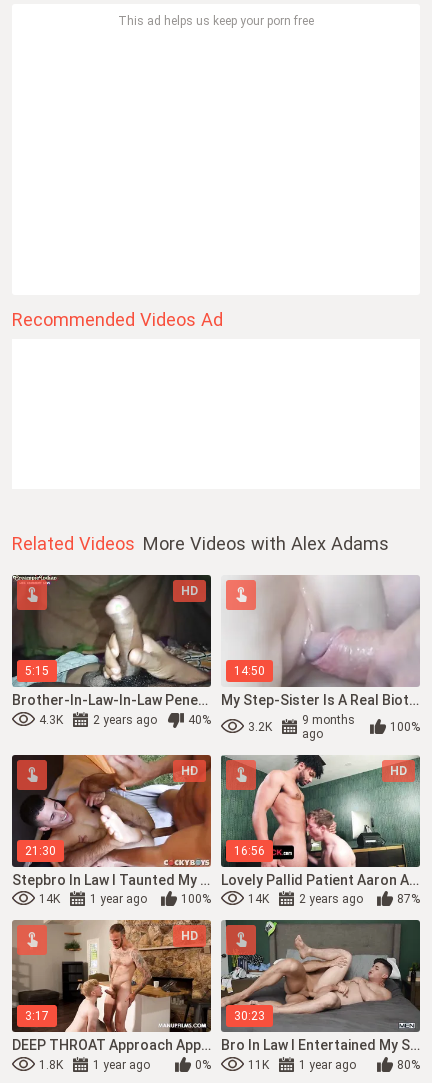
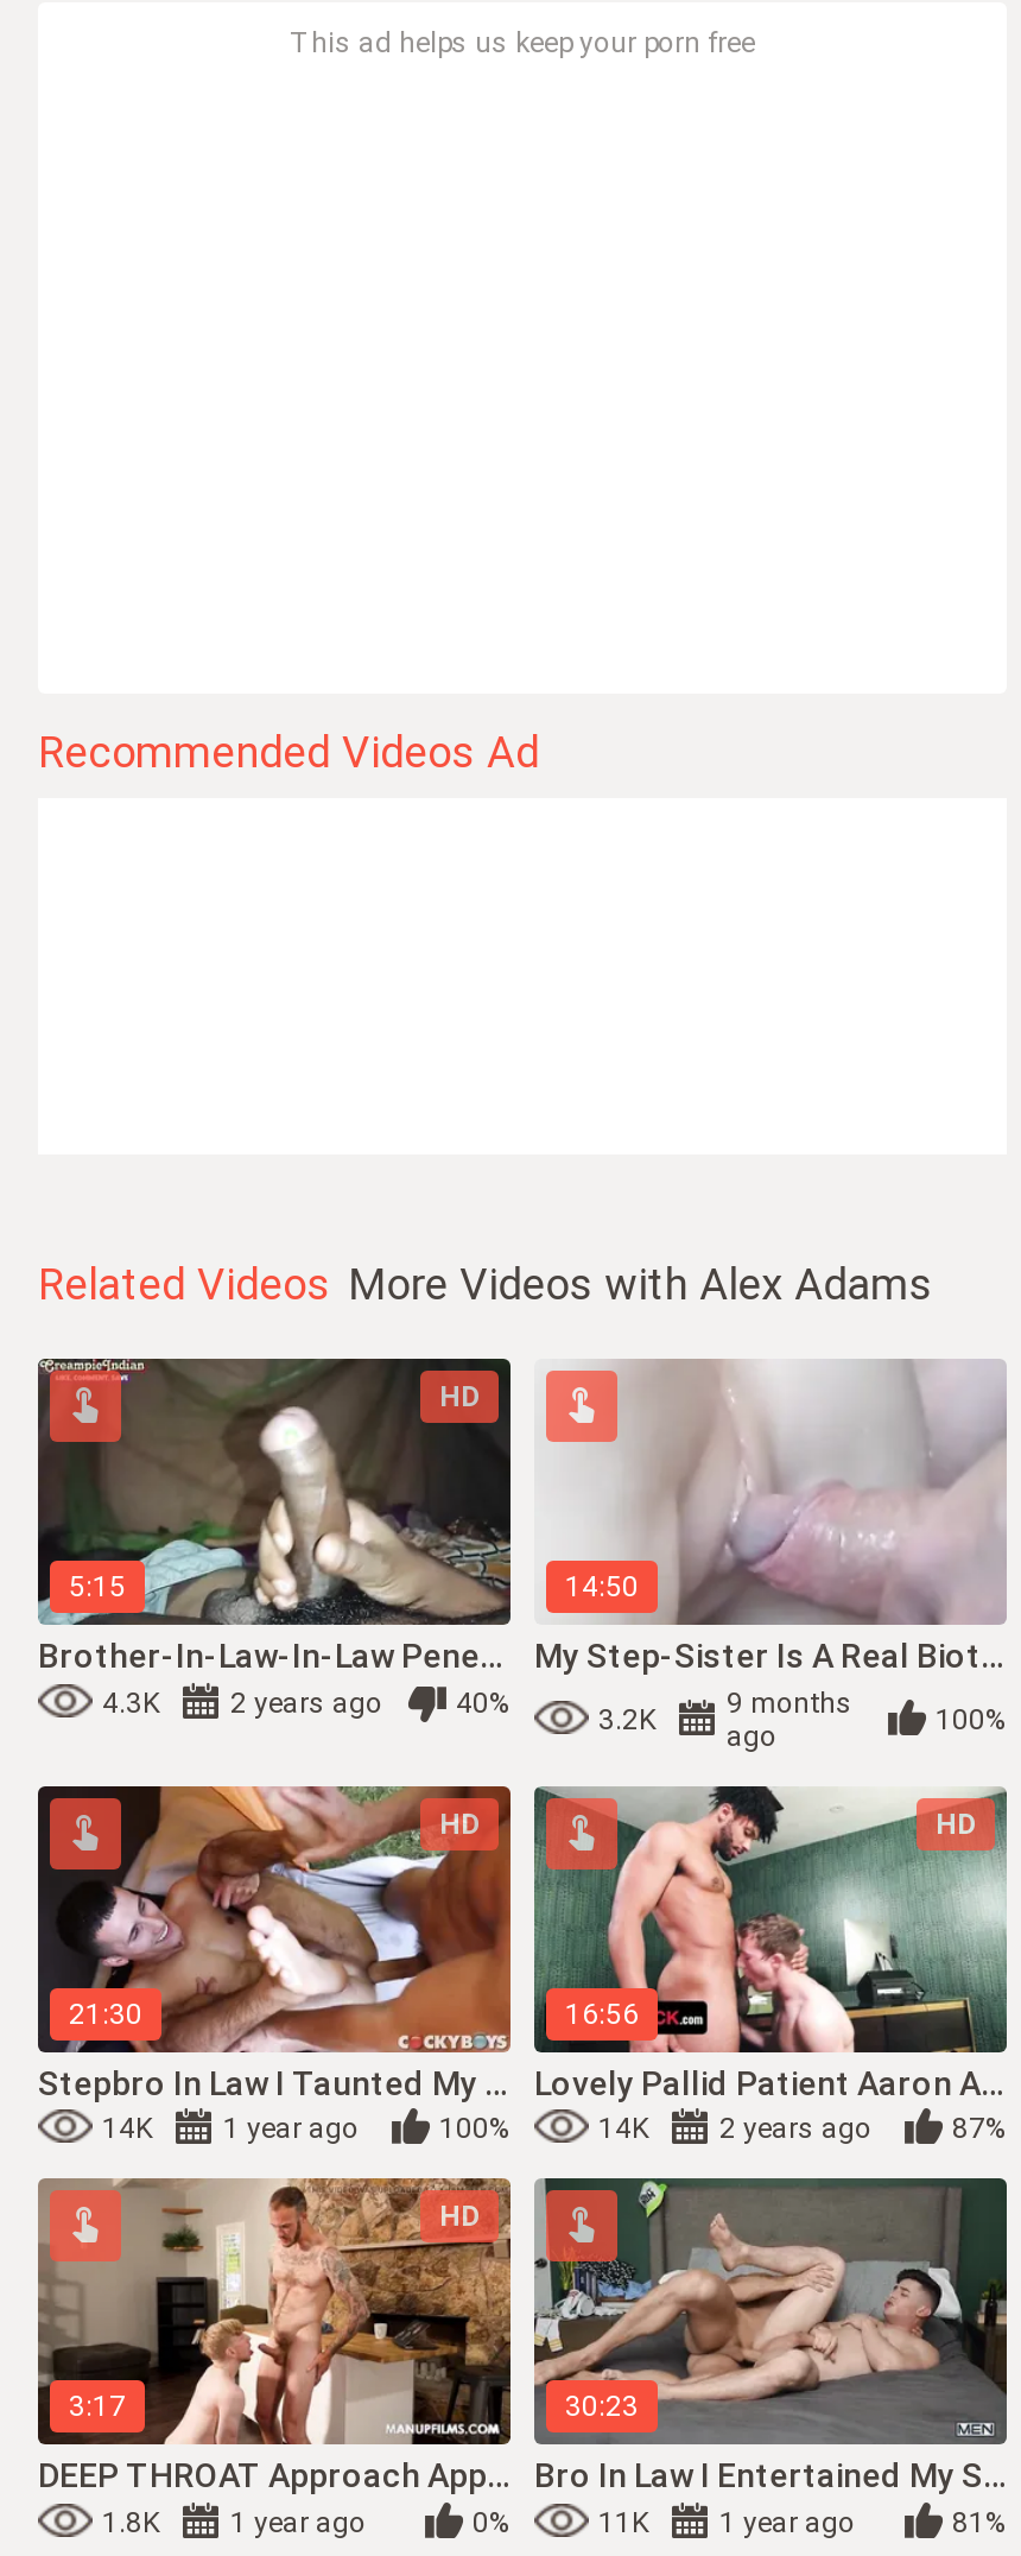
- 80%
+ 81%
